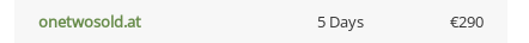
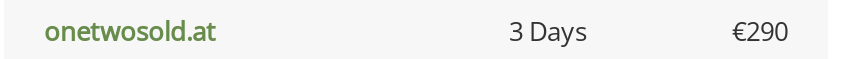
- 5 Days
+ 3 Days
